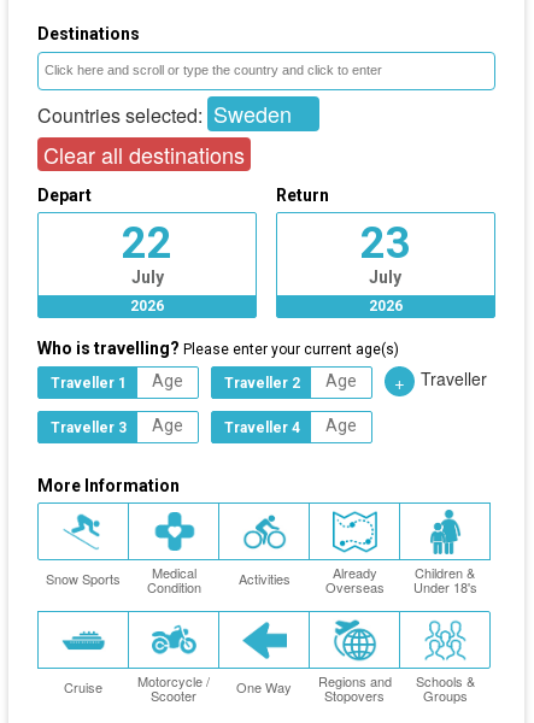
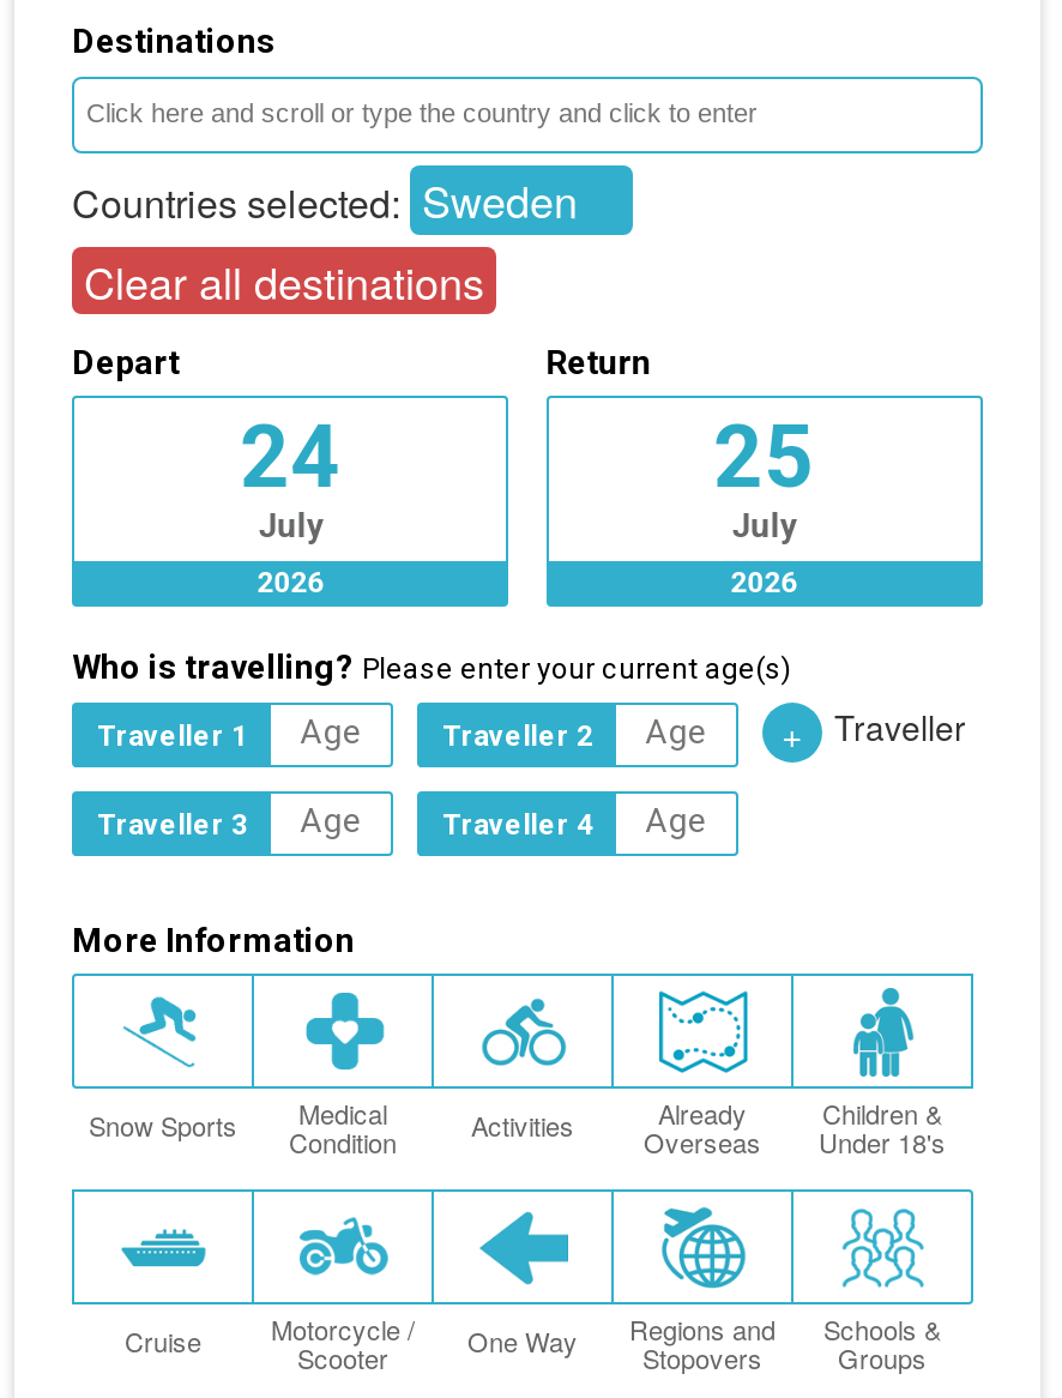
- 22
+ 24

- 23
+ 25
